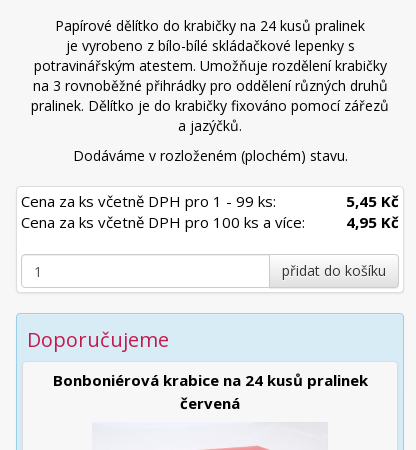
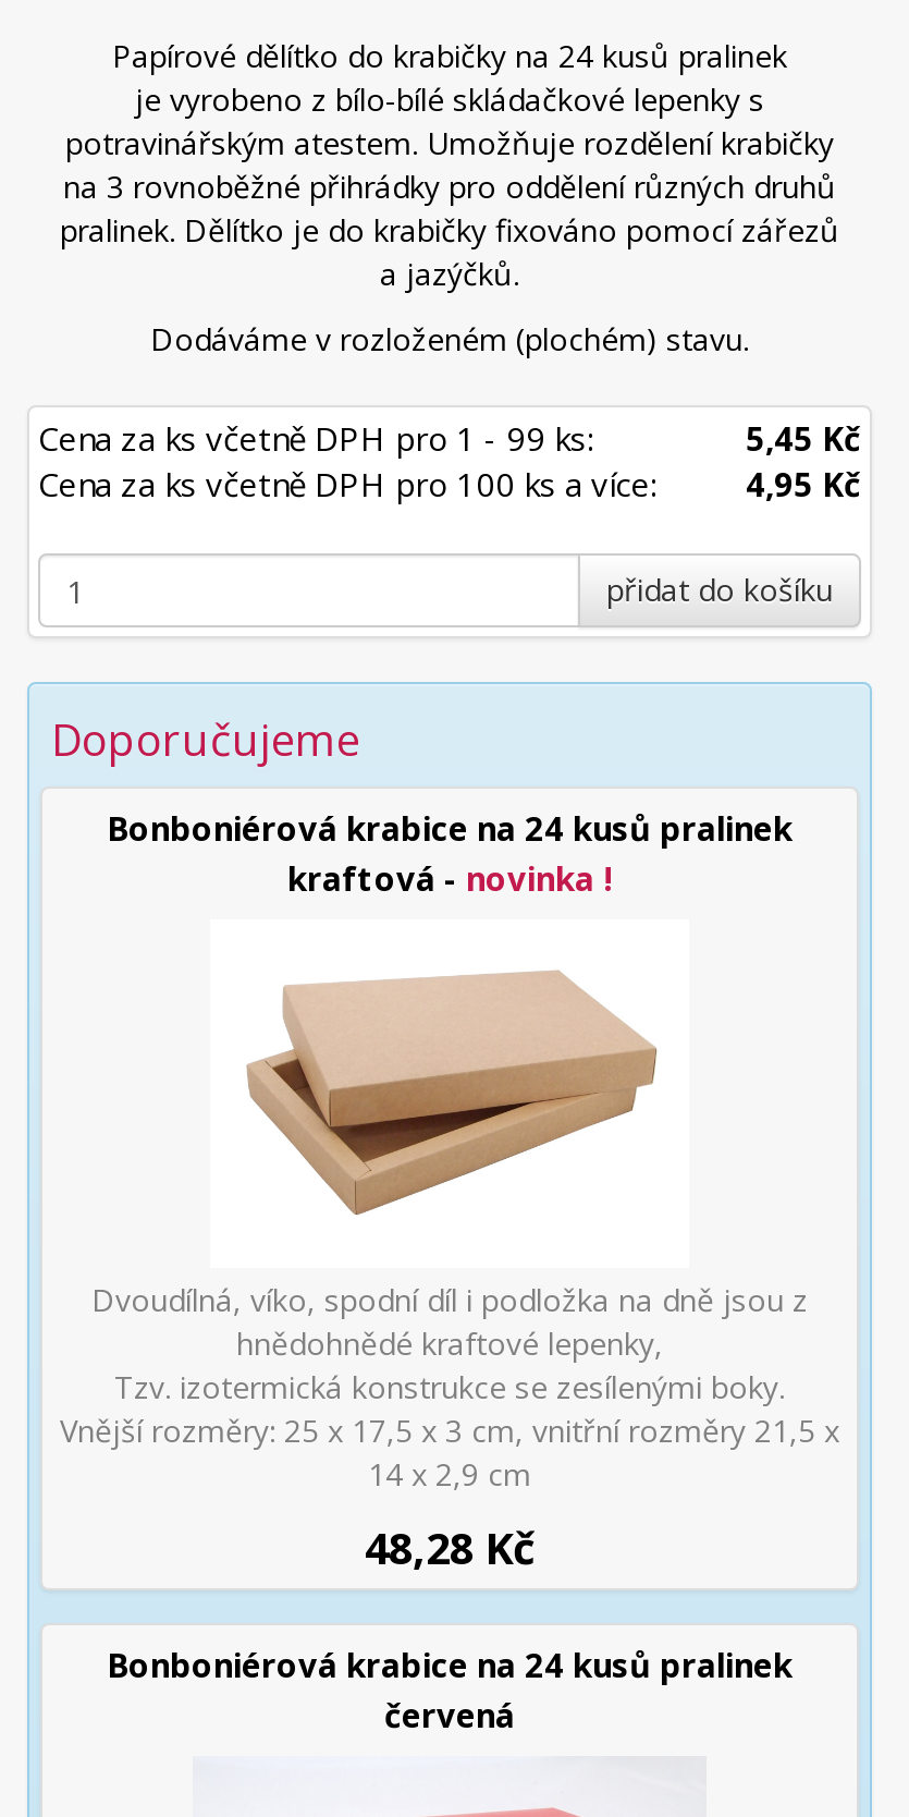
+ [image]
+ Dvoudílná, víko, spodní díl i podložka na dně jsou z
+ hnědohnědé kraftové lepenky,
+ Tzv. izotermická konstrukce se zesílenými boky.
+ Vnější rozměry: 25 x 17,5 x 3 cm, vnitřní rozměry 21,5 x
+ 14 x 2,9 cm
+ 48,28 Kč
+ Bonboniérová krabice na 24 kusů pralinek

+ kraftová - novinka !
